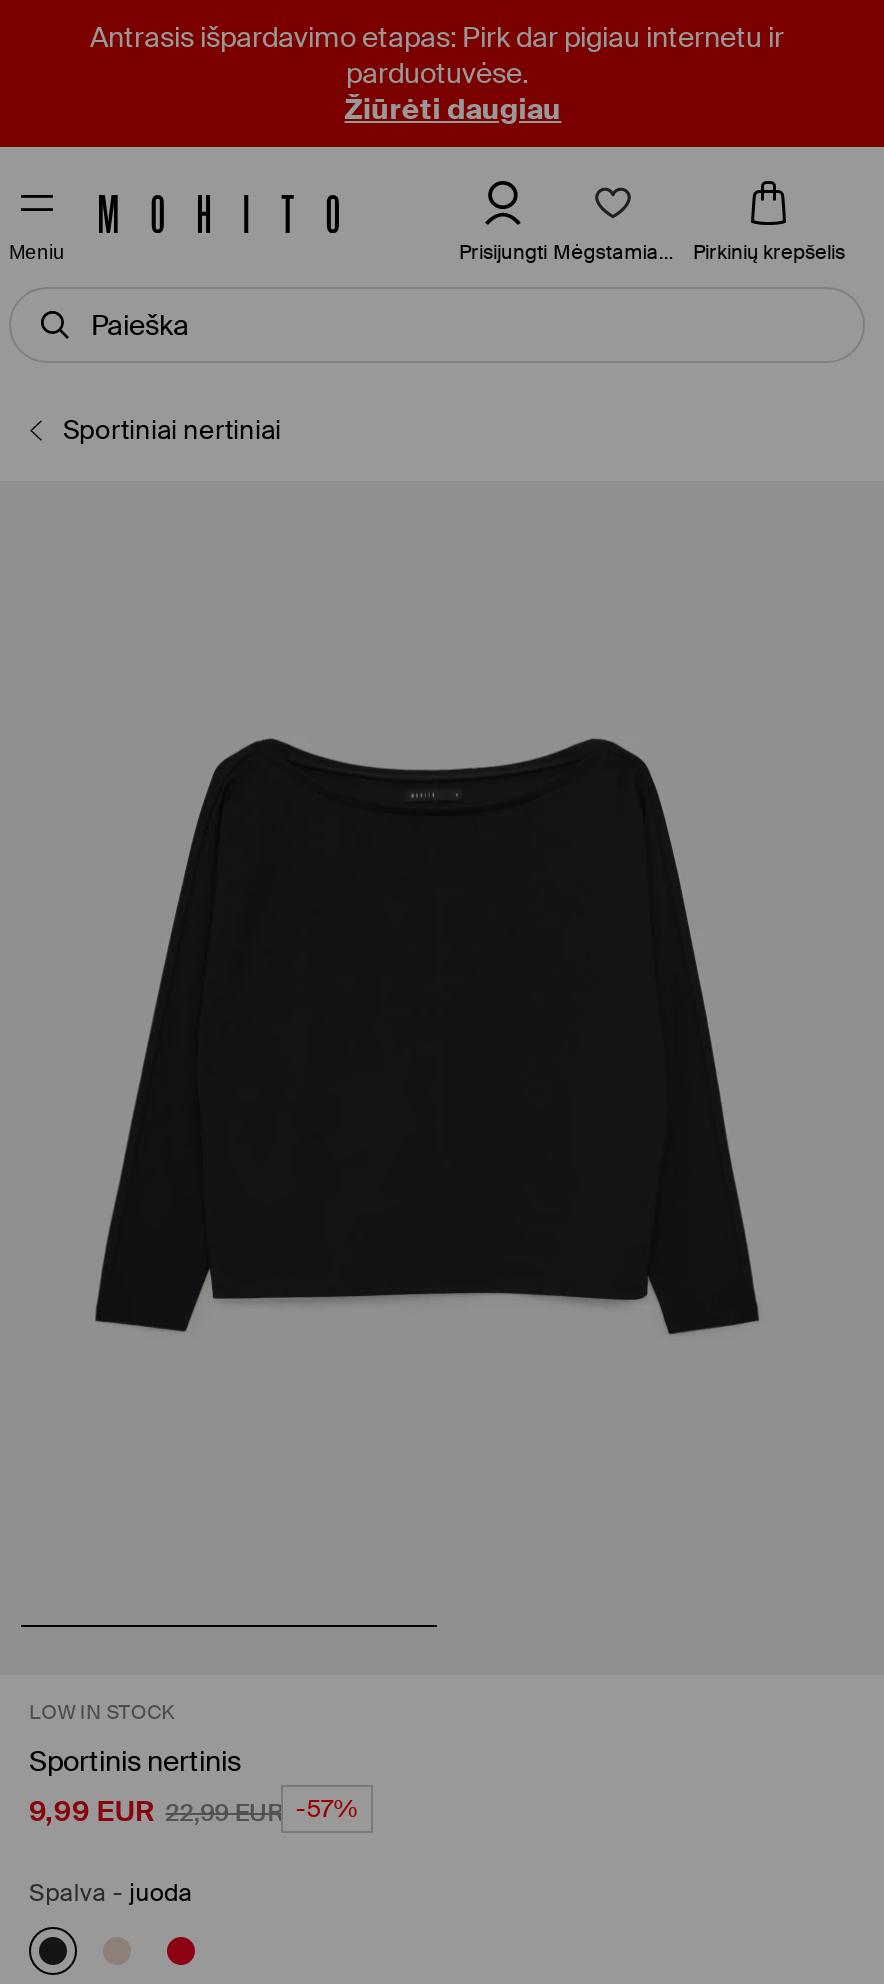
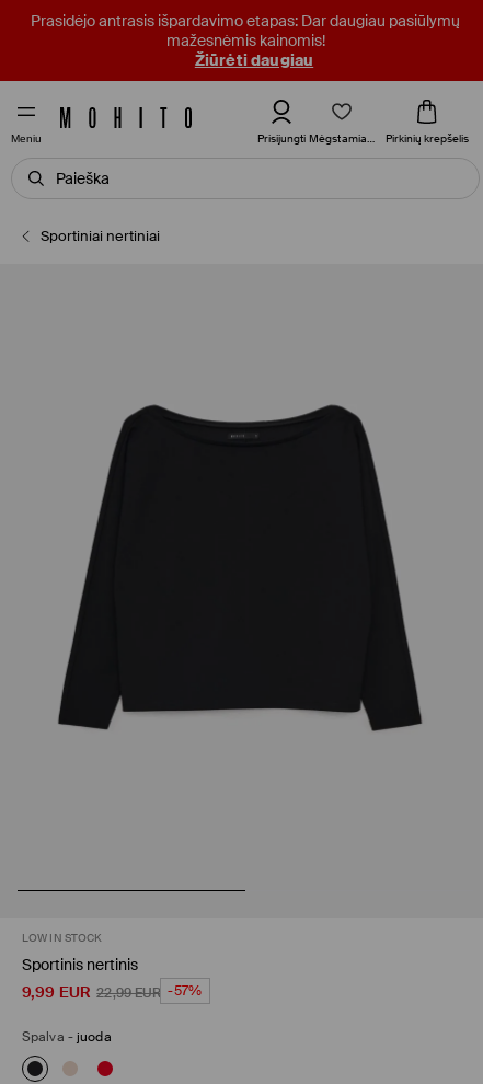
- Antrasis išpardavimo etapas: Pirk dar pigiau internetu ir
- parduotuvėse.
+ Prasidėjo antrasis išpardavimo etapas: Dar daugiau pasiūlymų
+ mažesnėmis kainomis!
